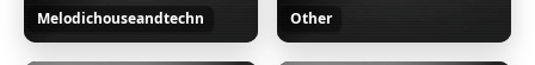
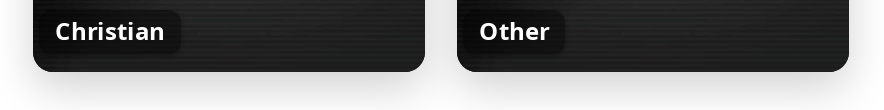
- Melodichouseandtechn
+ Christian
